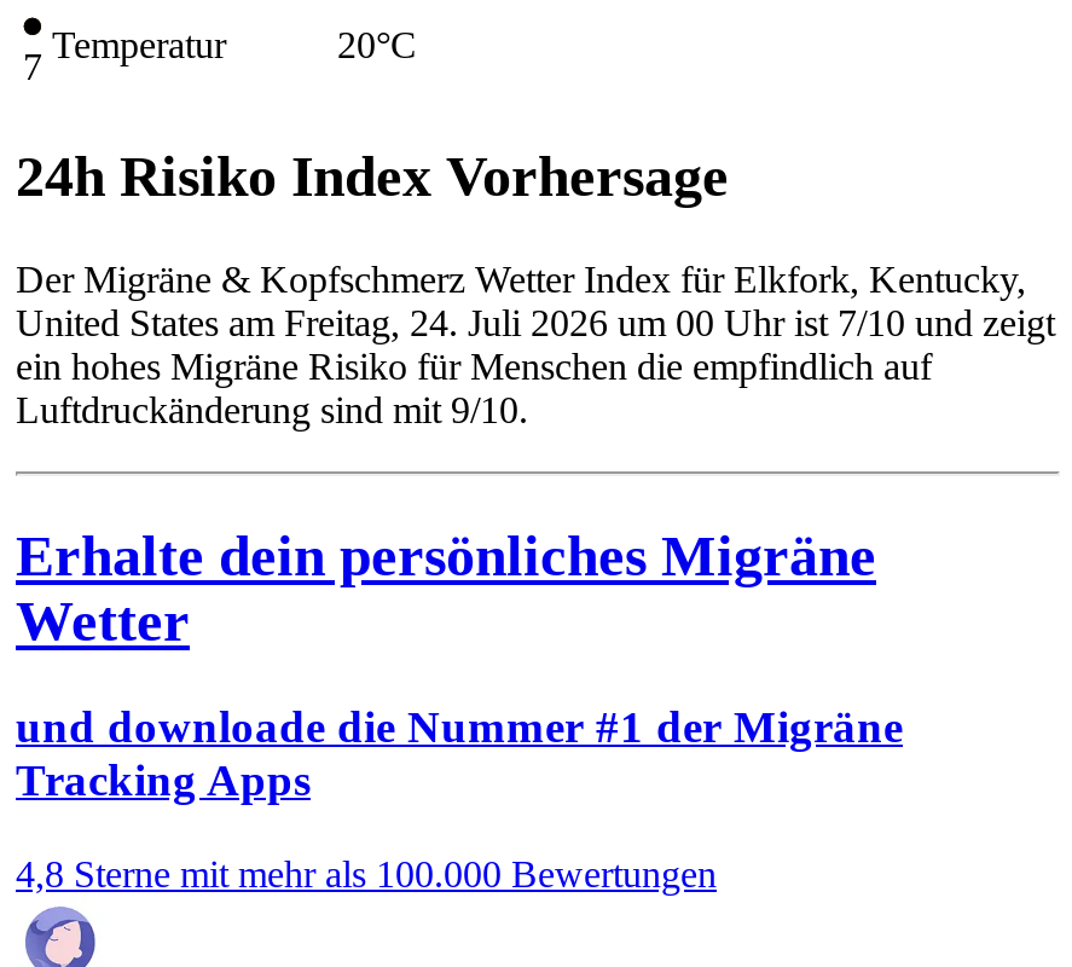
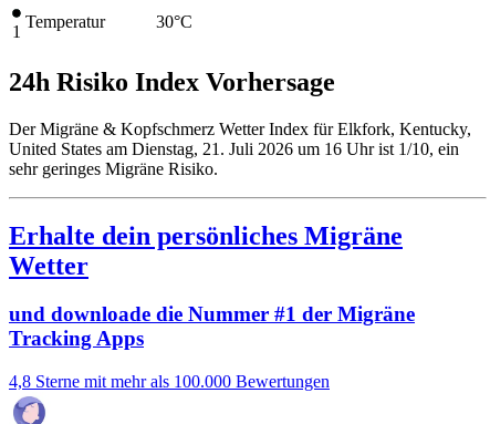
- 20°C
+ 30°C

- 7
+ 1

- United States am Freitag, 24. Juli 2026 um 00 Uhr ist 7/10 und zeigt
- ein hohes Migräne Risiko für Menschen die empfindlich auf
- Luftdruckänderung sind mit 9/10.
+ United States am Dienstag, 21. Juli 2026 um 16 Uhr ist 1/10, ein
+ sehr geringes Migräne Risiko.
